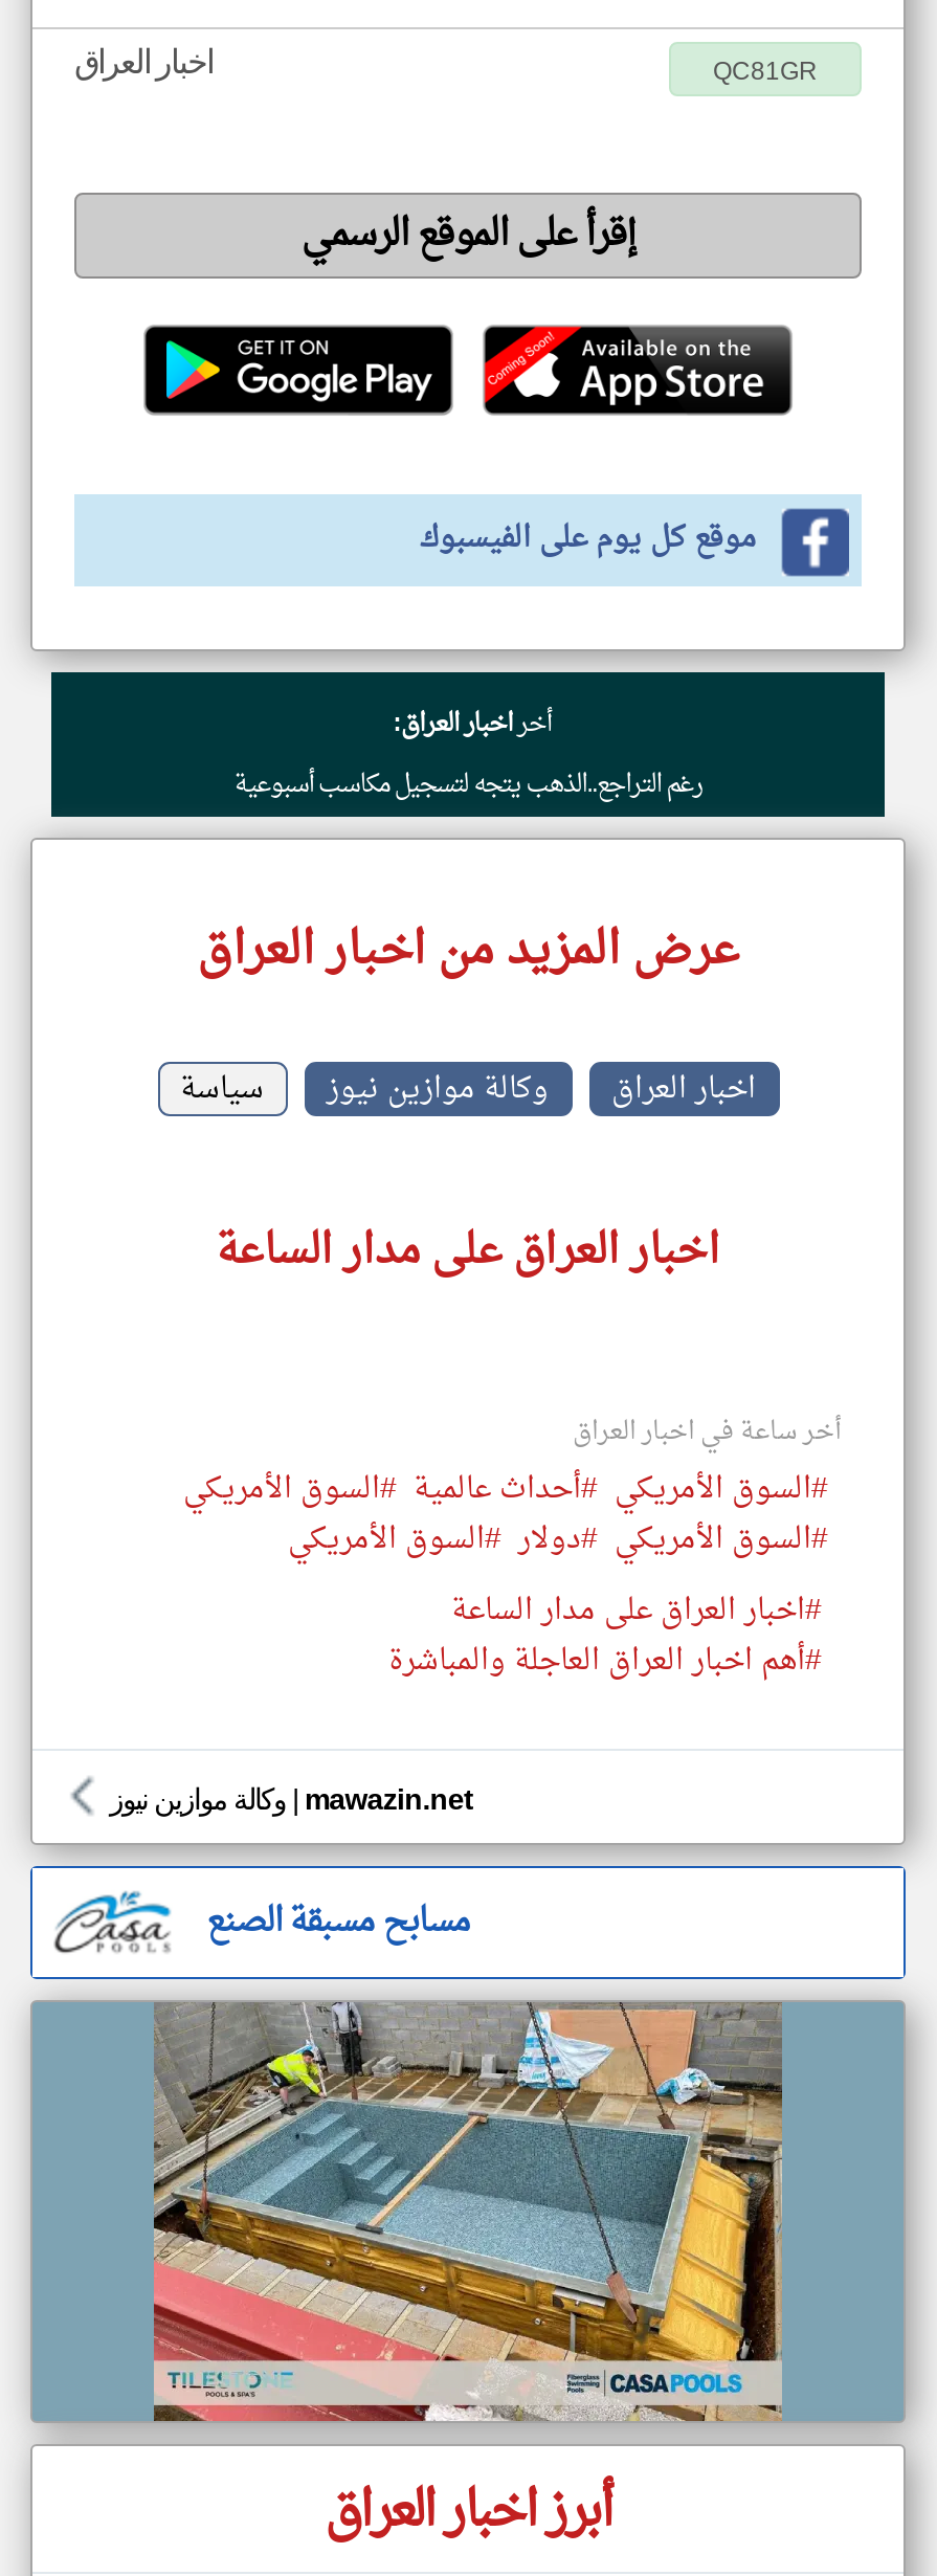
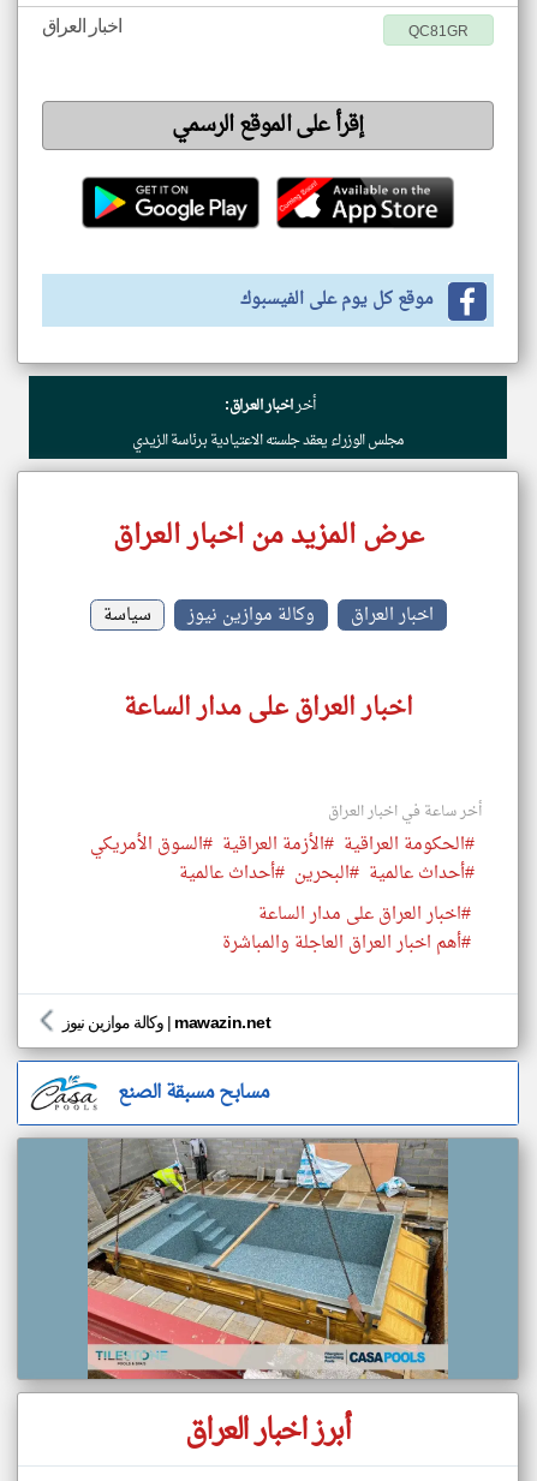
- رغم التراجع..الذهب يتجه لتسجيل مكاسب أسبوعية
+ مجلس الوزراء يعقد جلسته الاعتيادية برئاسة الزيدي

- #السوق الأمريكي #أحداث عالمية #السوق الأمريكي
- #السوق الأمريكي #دولار #السوق الأمريكي
+ #الحكومة العراقية #الأزمة العراقية #السوق الأمريكي
+ #أحداث عالمية #البحرين #أحداث عالمية
